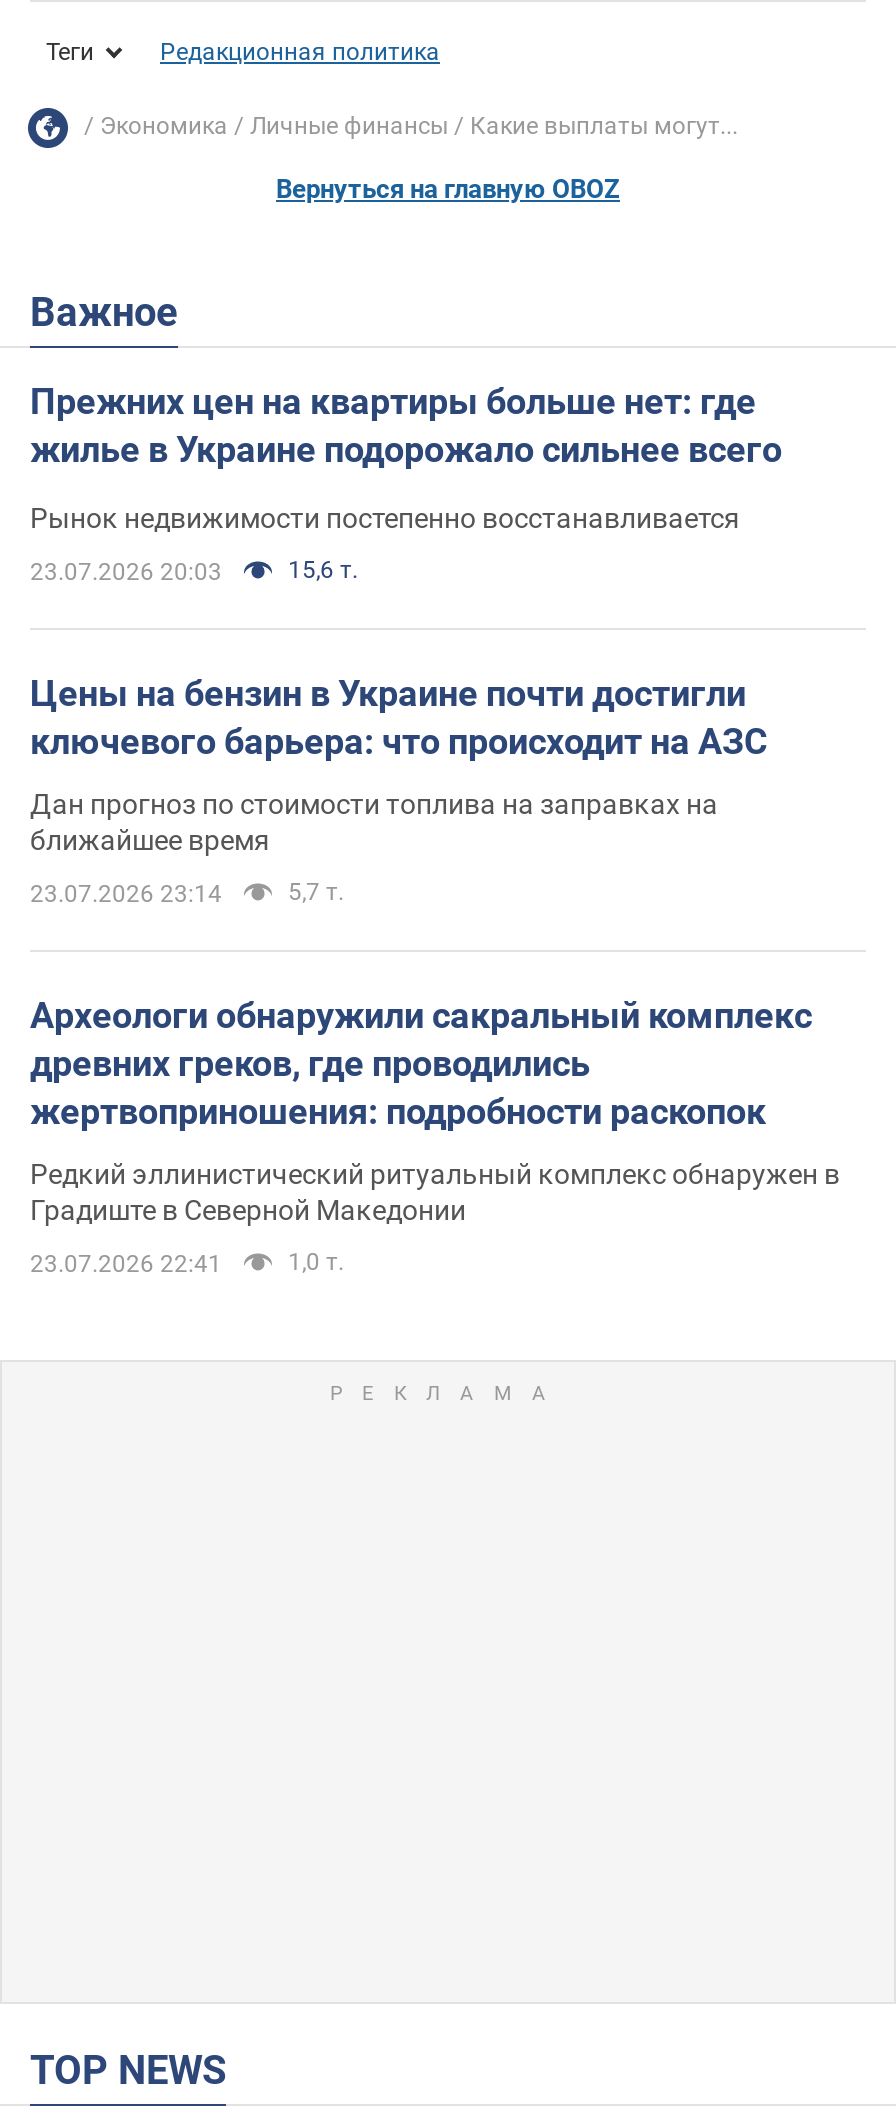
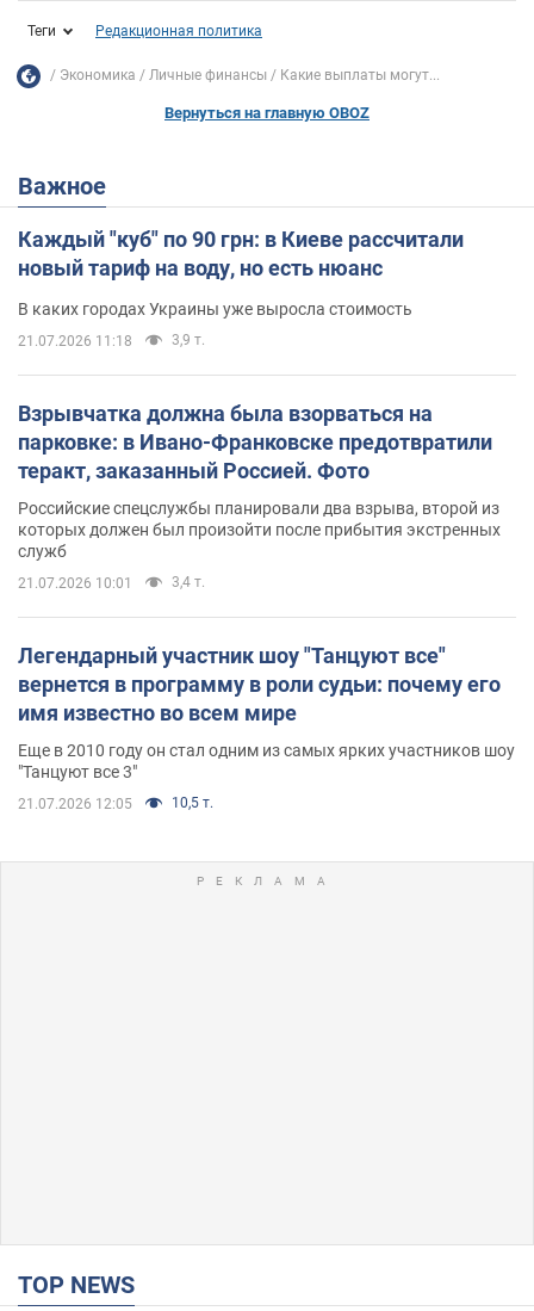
- Прежних цен на квартиры больше нет: где
- жилье в Украине подорожало сильнее всего
+ Каждый "куб" по 90 грн: в Киеве рассчитали
+ новый тариф на воду, но есть нюанс

- Рынок недвижимости постепенно восстанавливается
+ В каких городах Украины уже выросла стоимость

- 23.07.2026 20:03
- 15,6 т.
+ 21.07.2026 11:18
+ 3,9 т.

- Цены на бензин в Украине почти достигли
- ключевого барьера: что происходит на АЗС
+ Взрывчатка должна была взорваться на
+ парковке: в Ивано-Франковске предотвратили
+ теракт, заказанный Россией. Фото

- Дан прогноз по стоимости топлива на заправках на
- ближайшее время
+ Российские спецслужбы планировали два взрыва, второй из
+ которых должен был произойти после прибытия экстренных
+ служб

- 23.07.2026 23:14
- 5,7 т.
+ 21.07.2026 10:01
+ 3,4 т.

- Археологи обнаружили сакральный комплекс
- древних греков, где проводились
- жертвоприношения: подробности раскопок
+ Легендарный участник шоу "Танцуют все"
+ вернется в программу в роли судьи: почему его
+ имя известно во всем мире

- Редкий эллинистический ритуальный комплекс обнаружен в
- Градиште в Северной Македонии
+ Еще в 2010 году он стал одним из самых ярких участников шоу
+ "Танцуют все 3"

- 23.07.2026 22:41
- 1,0 т.
+ 21.07.2026 12:05
+ 10,5 т.
